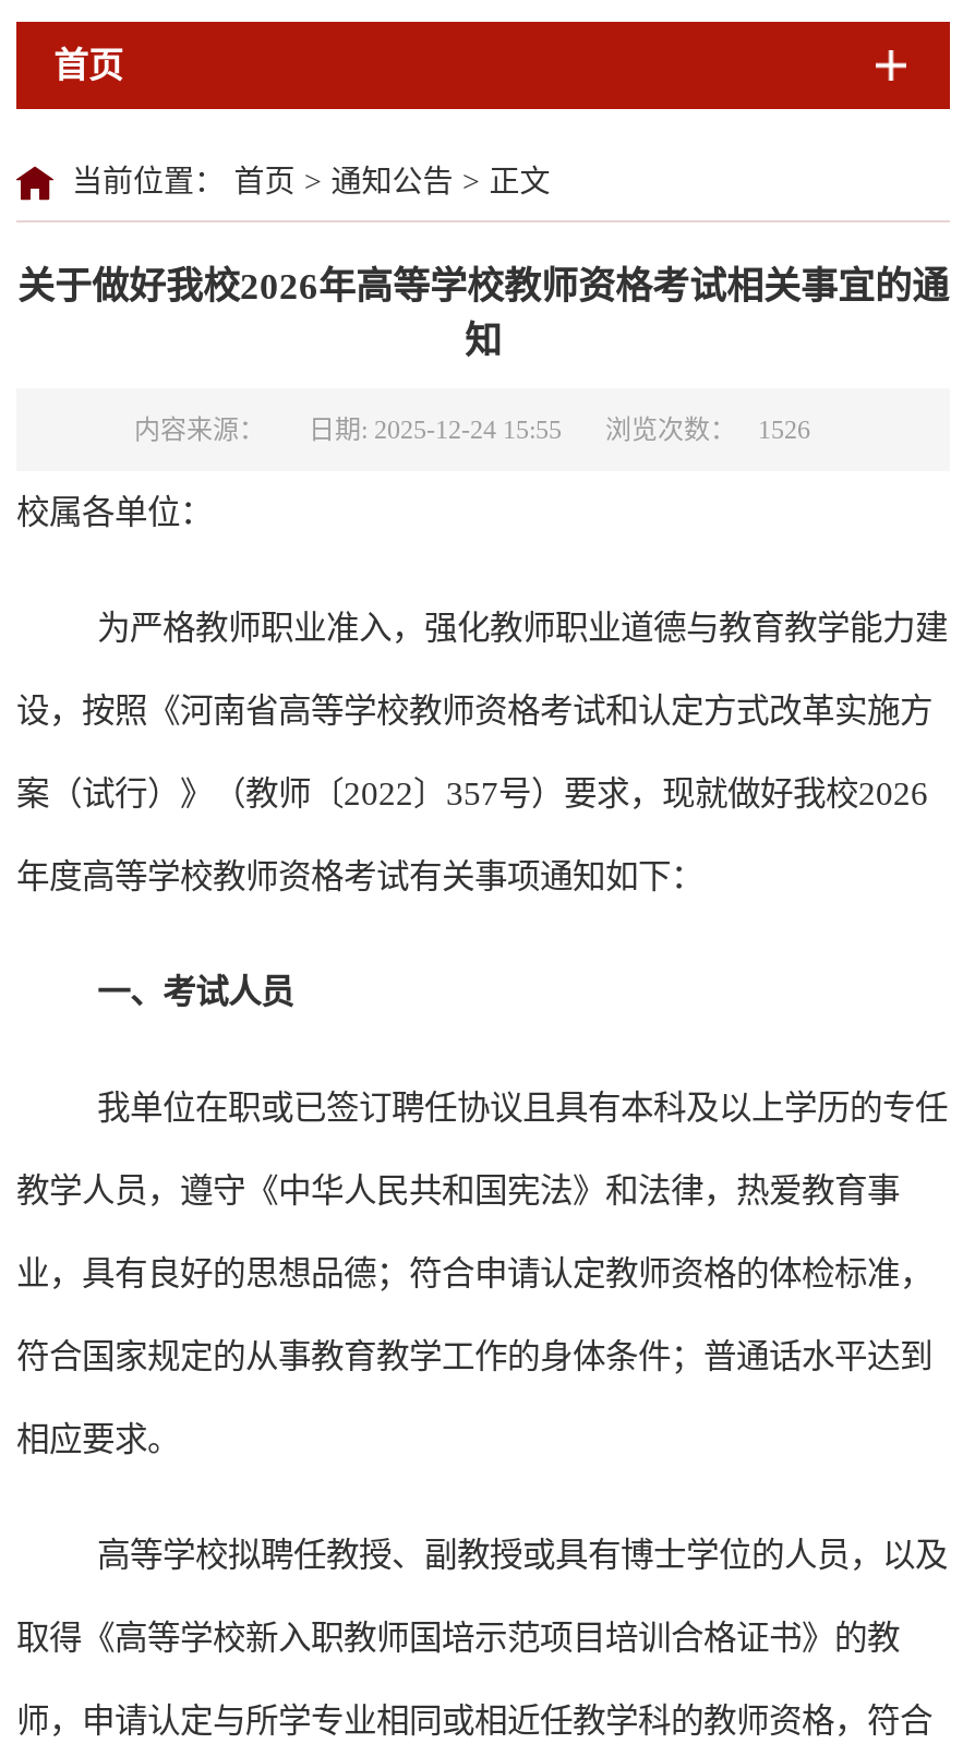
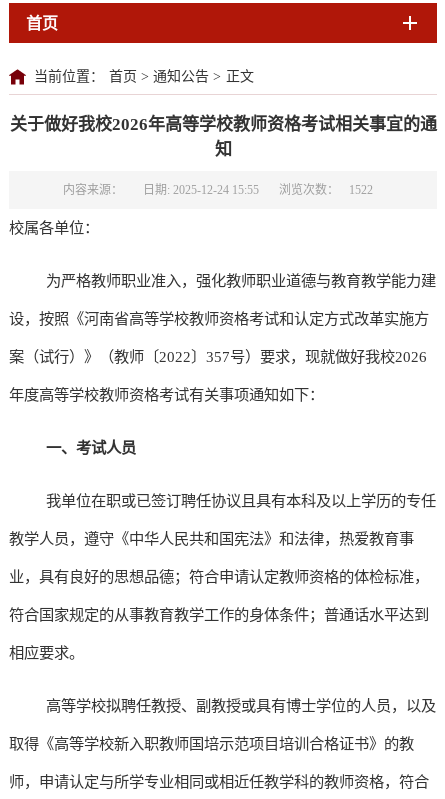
- 内容来源： 日期: 2025-12-24 15:55 浏览次数： 1526
+ 内容来源： 日期: 2025-12-24 15:55 浏览次数： 1522
